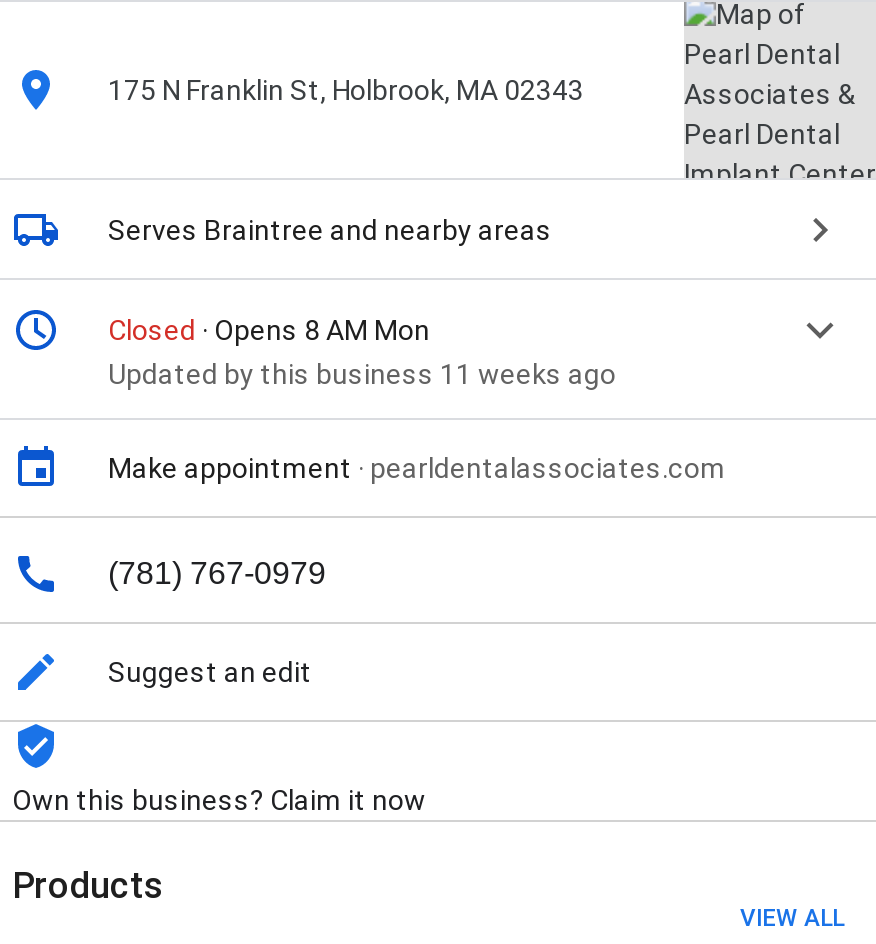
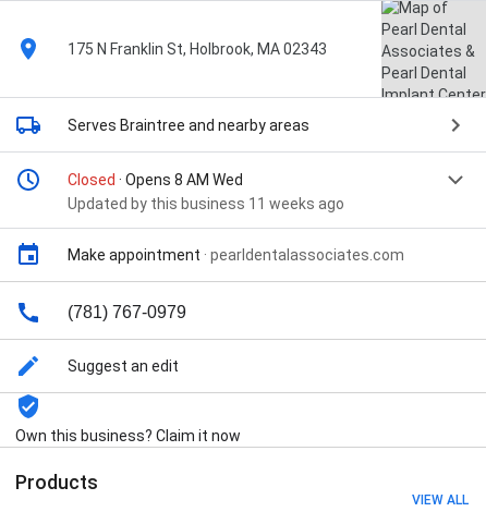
- Closed · Opens 8 AM Mon
+ Closed · Opens 8 AM Wed
